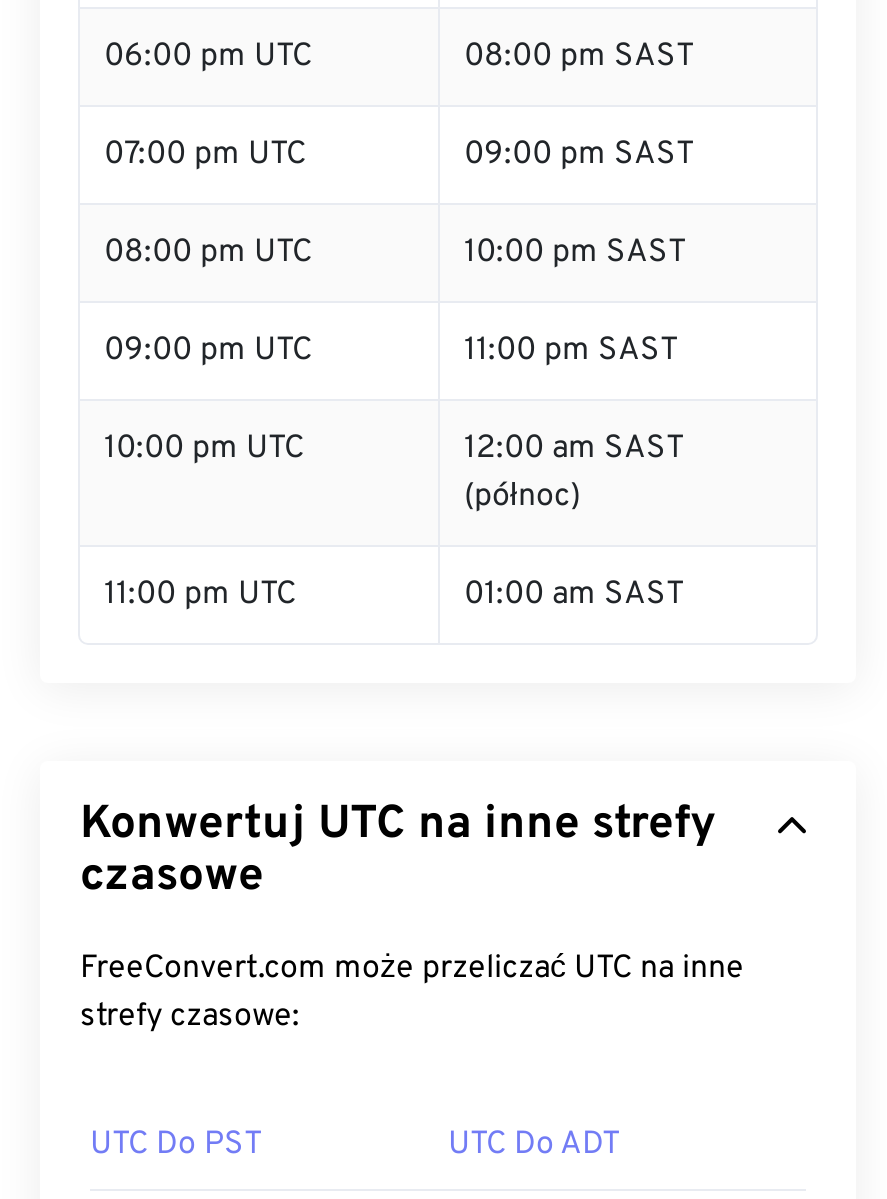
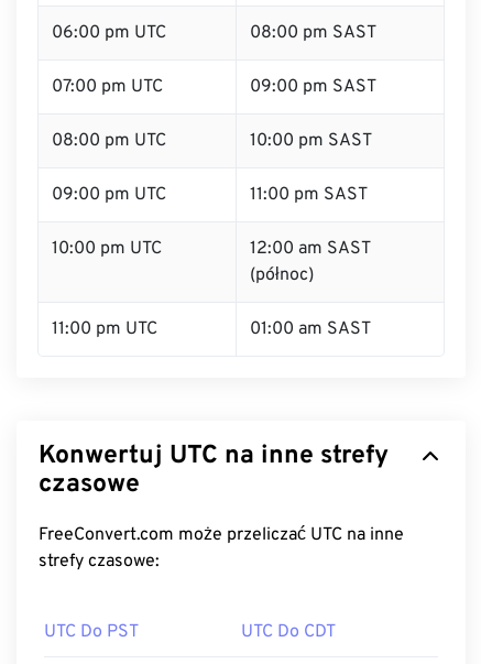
- UTC Do ADT
+ UTC Do CDT
